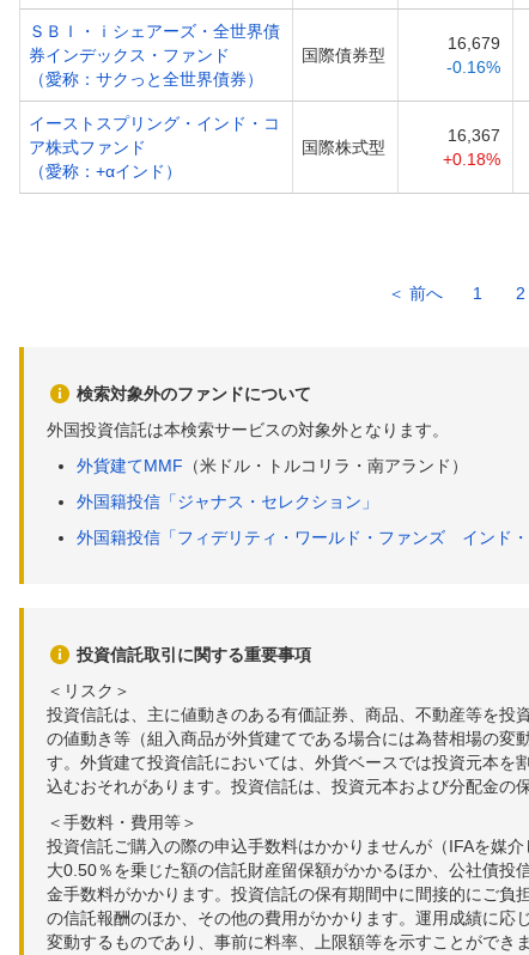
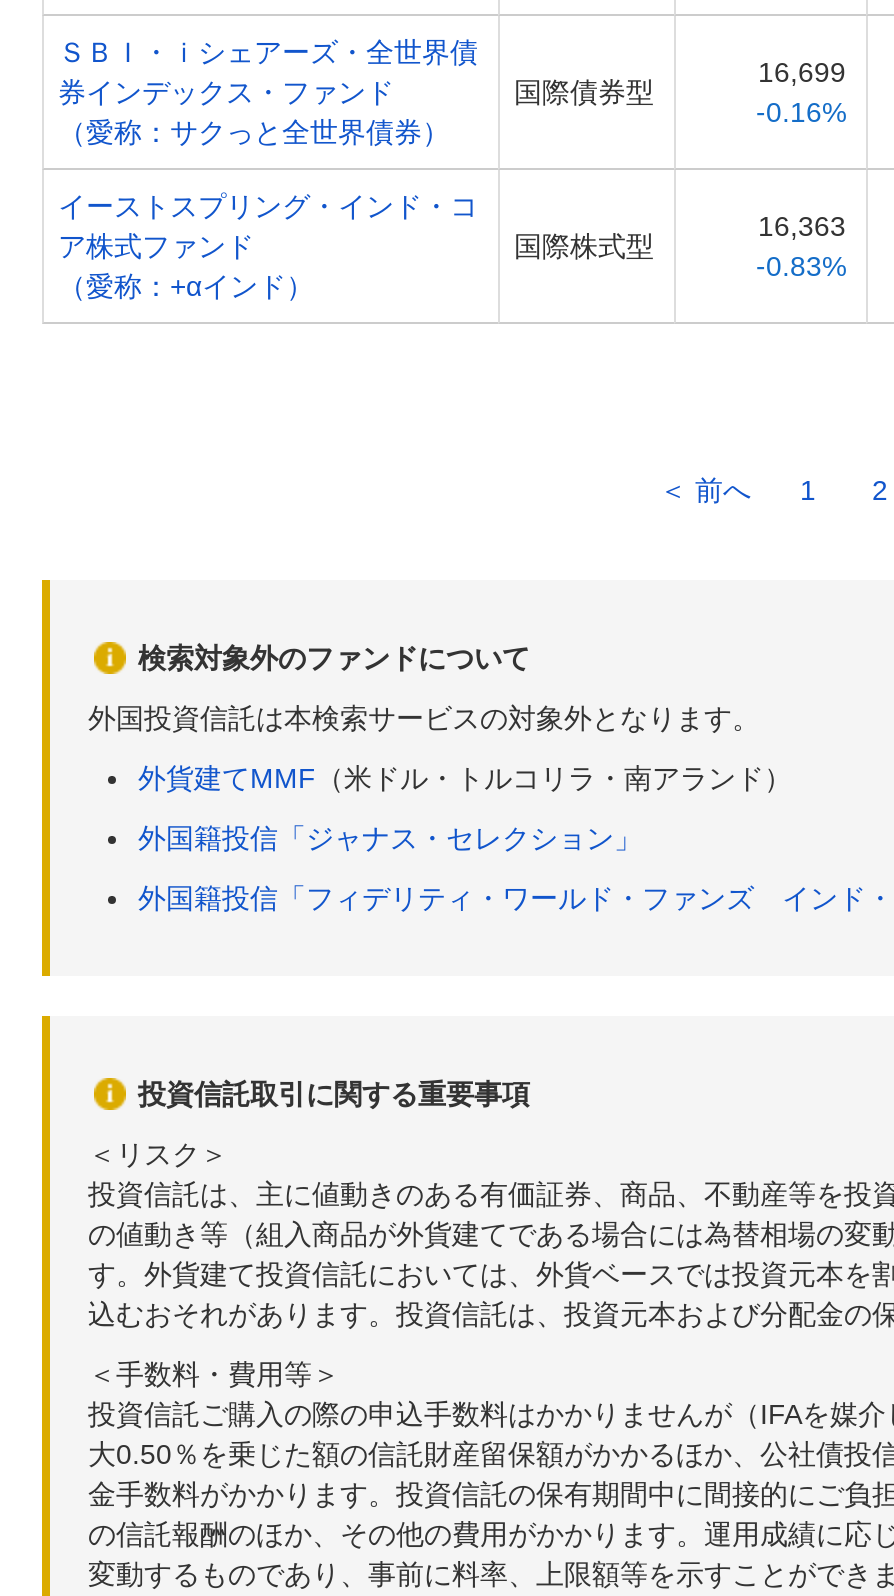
- 16,679
+ 16,699

- 16,367
+ 16,363

- +0.18%
+ -0.83%
